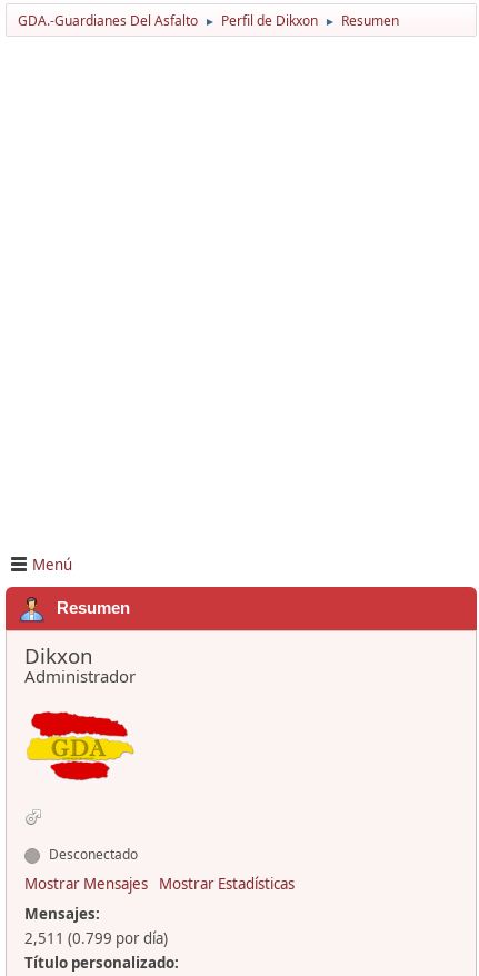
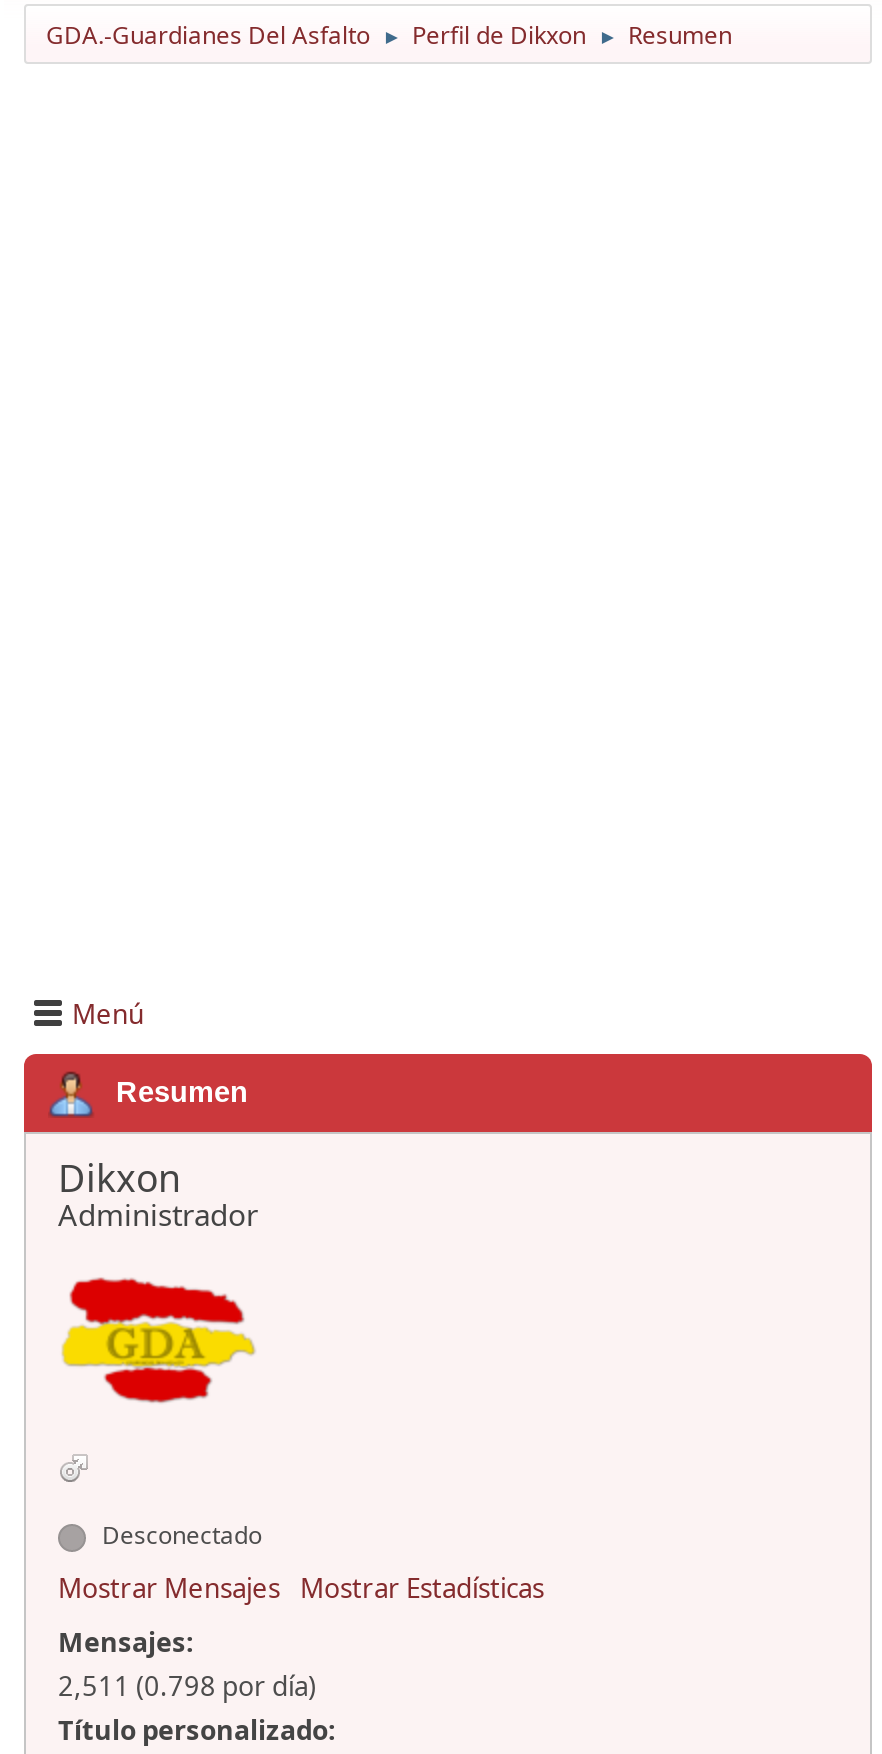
- 2,511 (0.799 por día)
+ 2,511 (0.798 por día)
